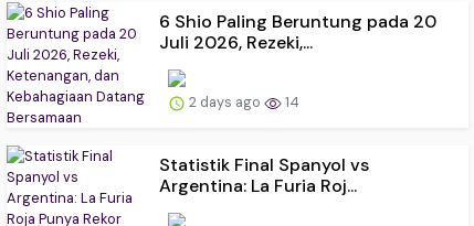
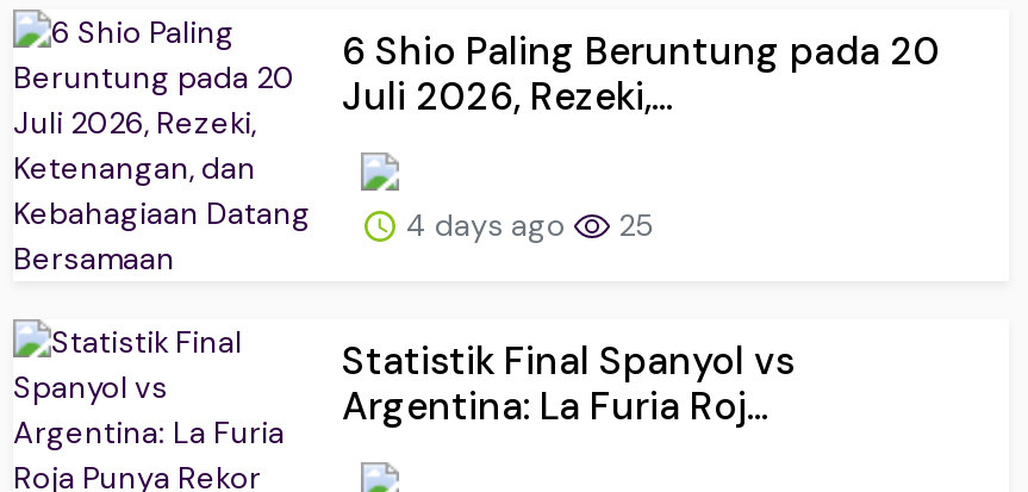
- 2 days ago
+ 4 days ago

- 14
+ 25
